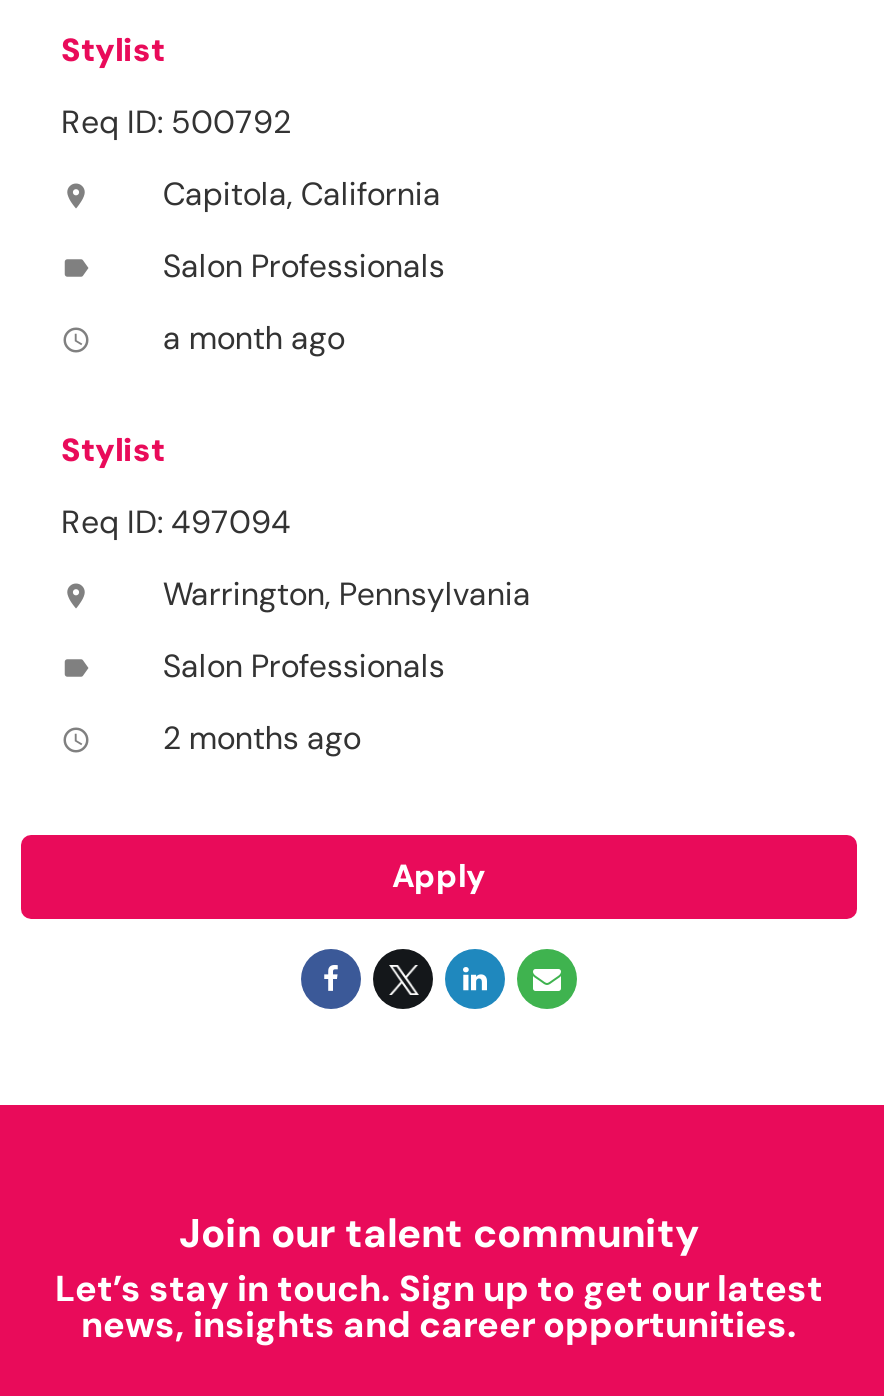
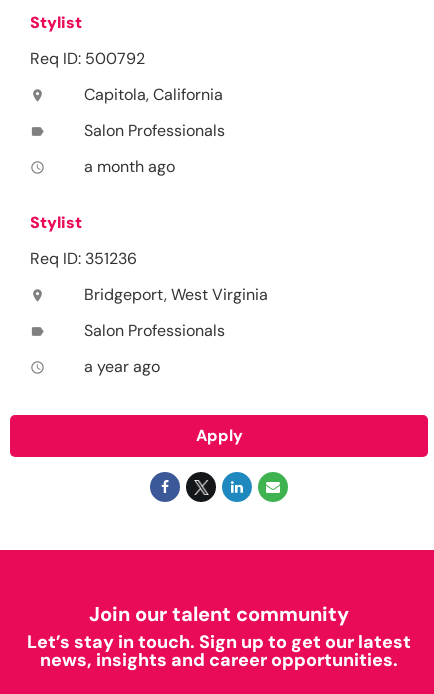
- Req ID: 497094
+ Req ID: 351236

- Warrington, Pennsylvania
+ Bridgeport, West Virginia

- 2 months ago
+ a year ago
